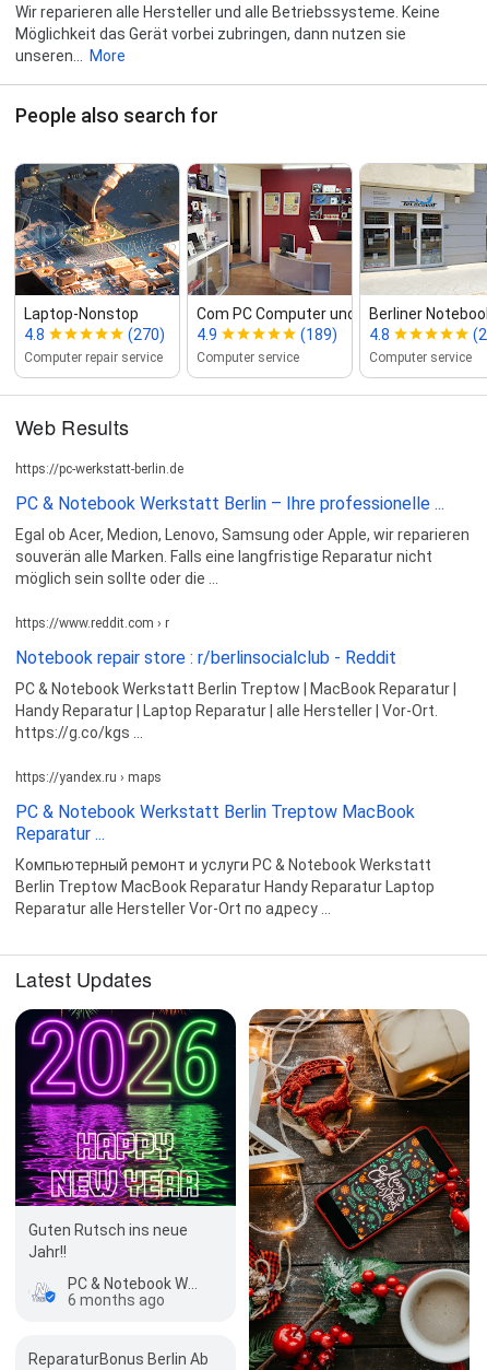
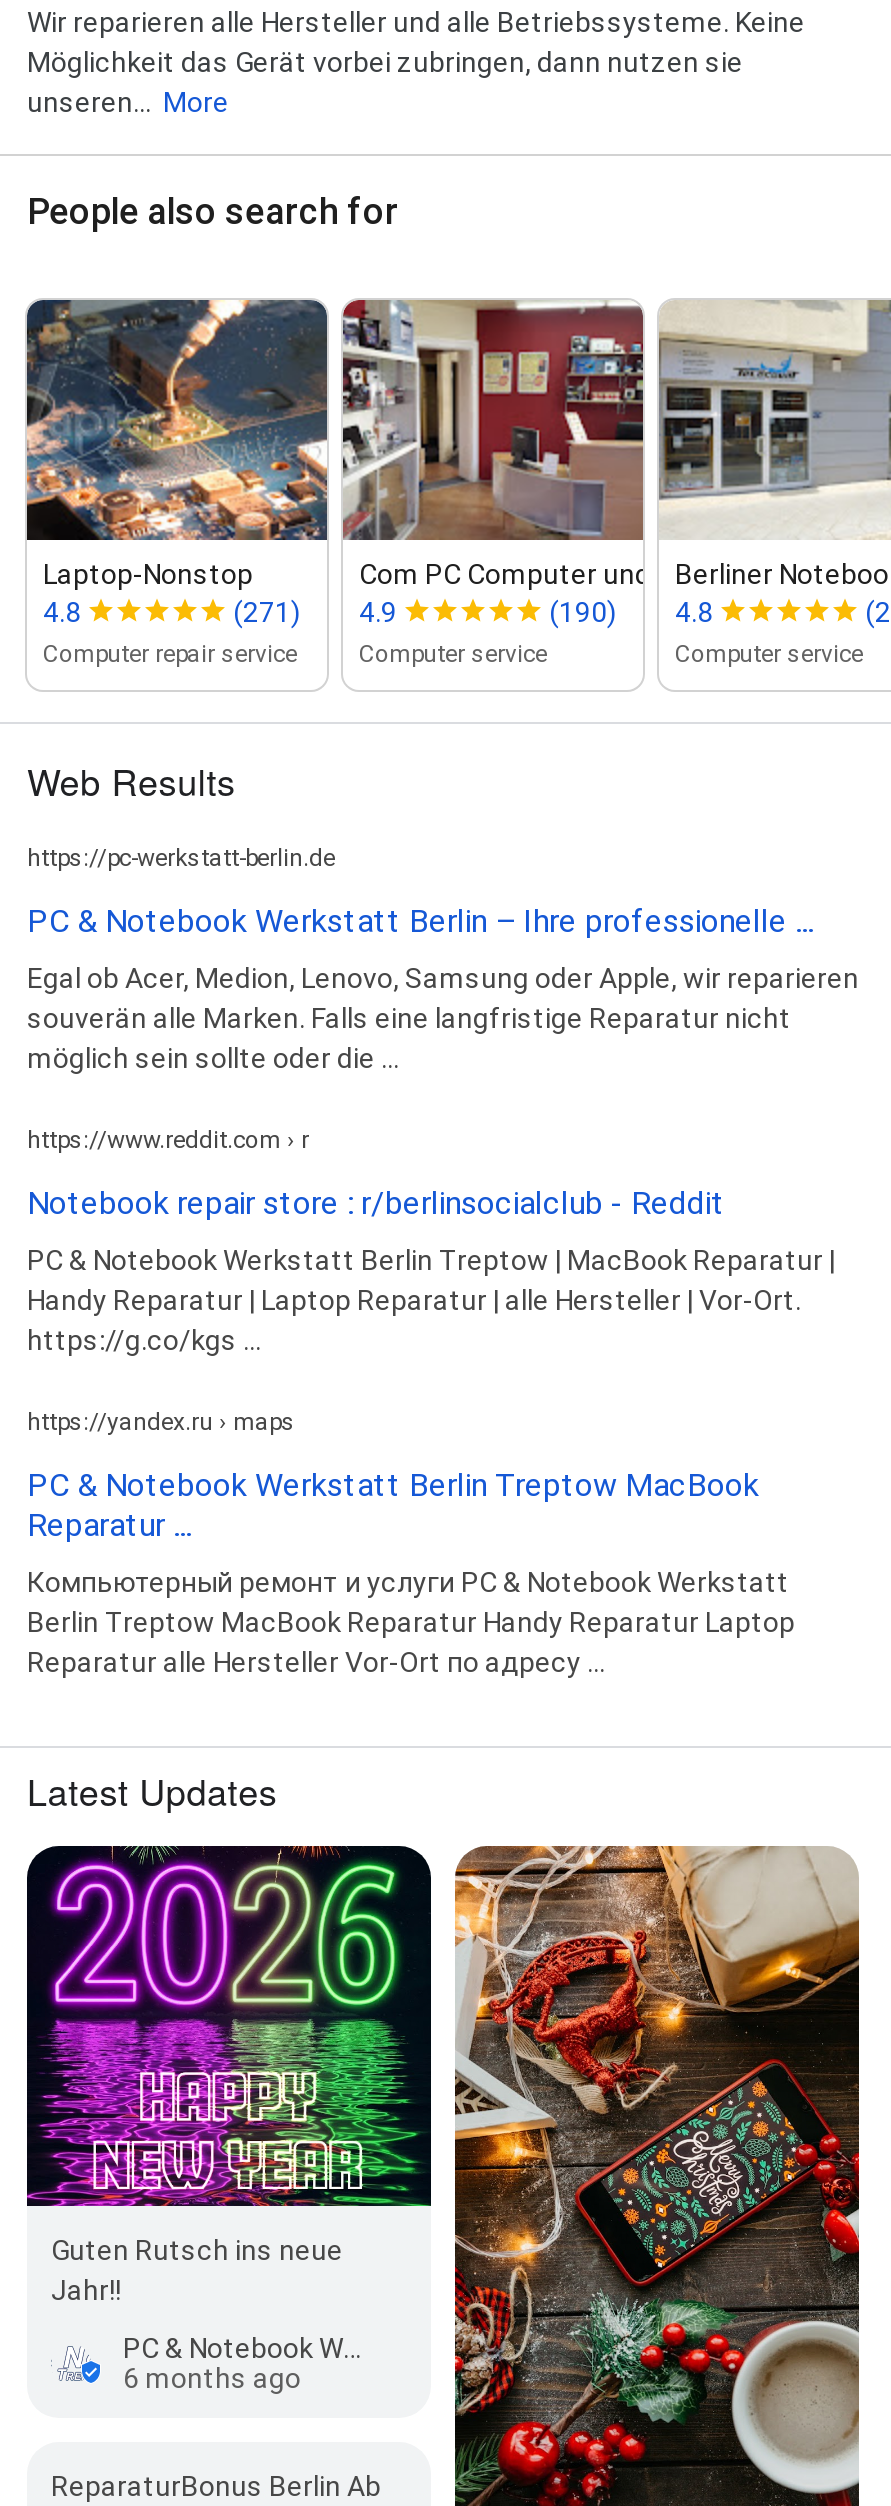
- (270) 4.9
+ (271) 4.9

- (189) 4.8
+ (190) 4.8
